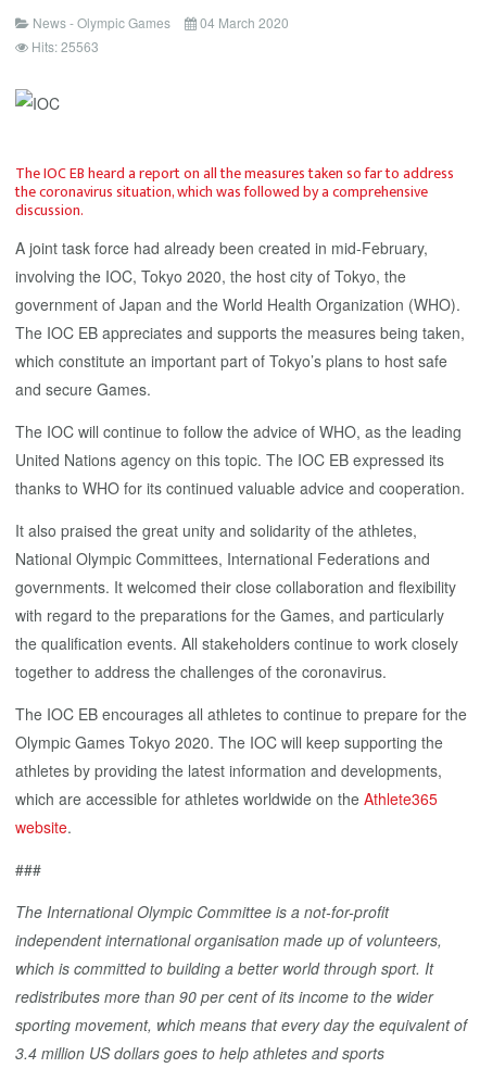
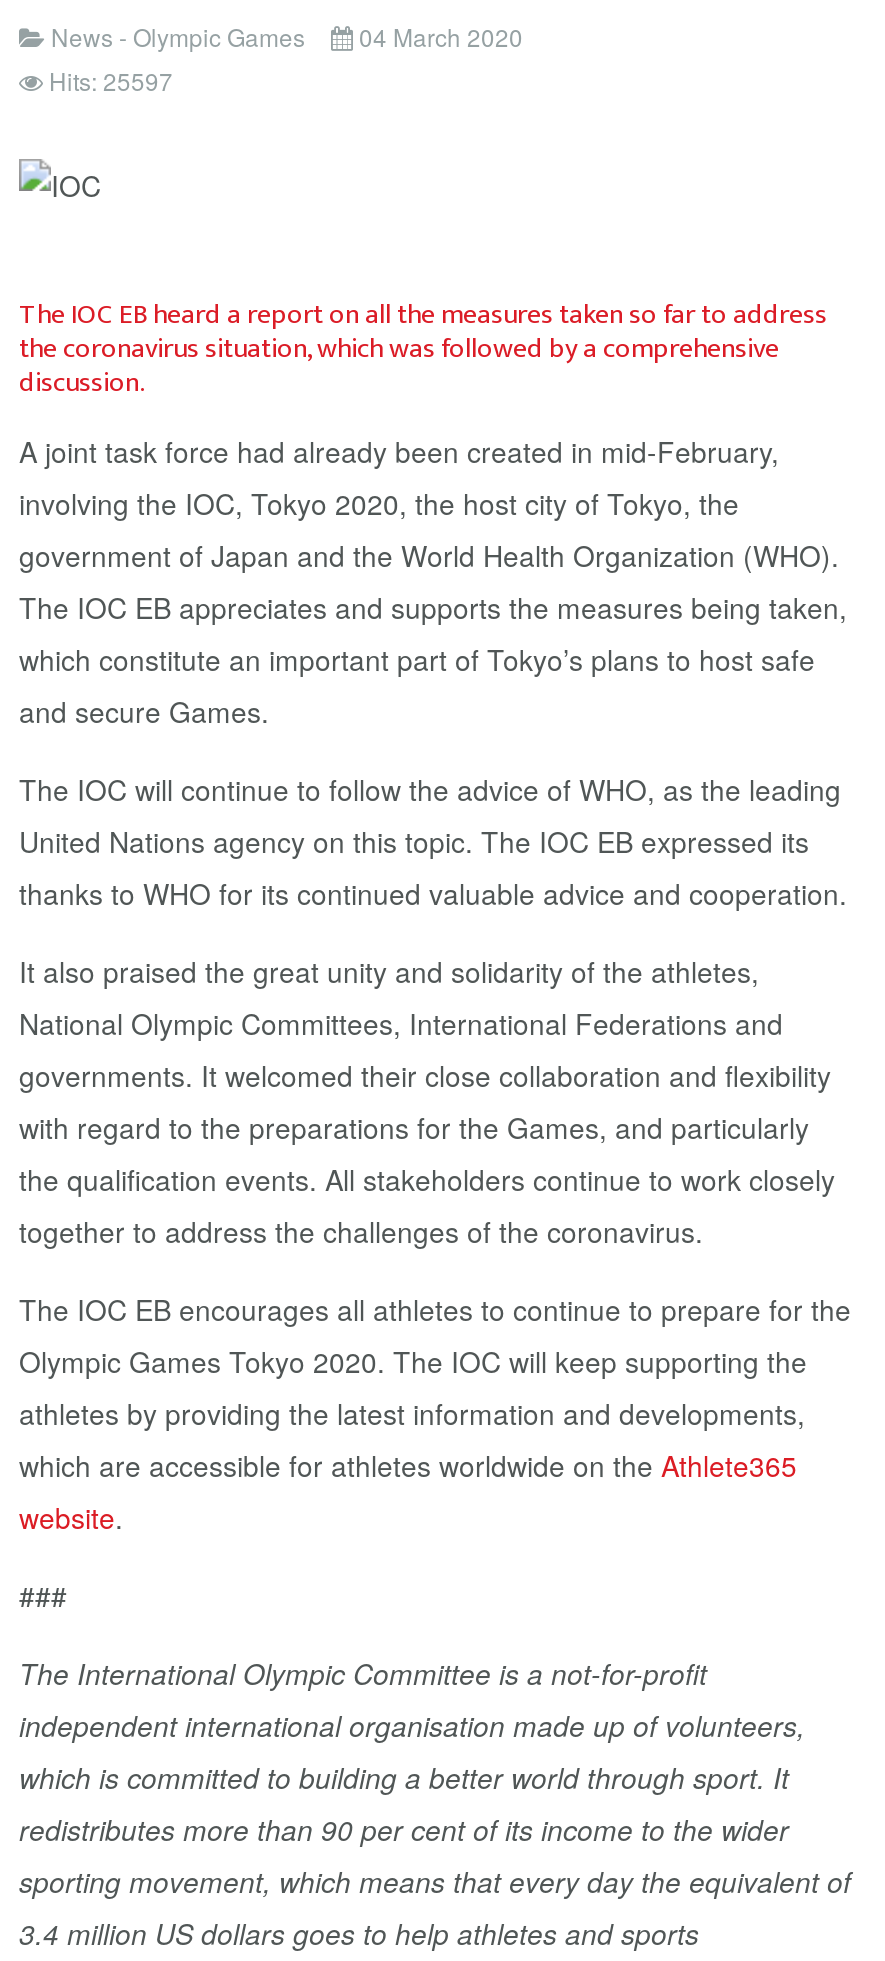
- Hits: 25563
+ Hits: 25597
